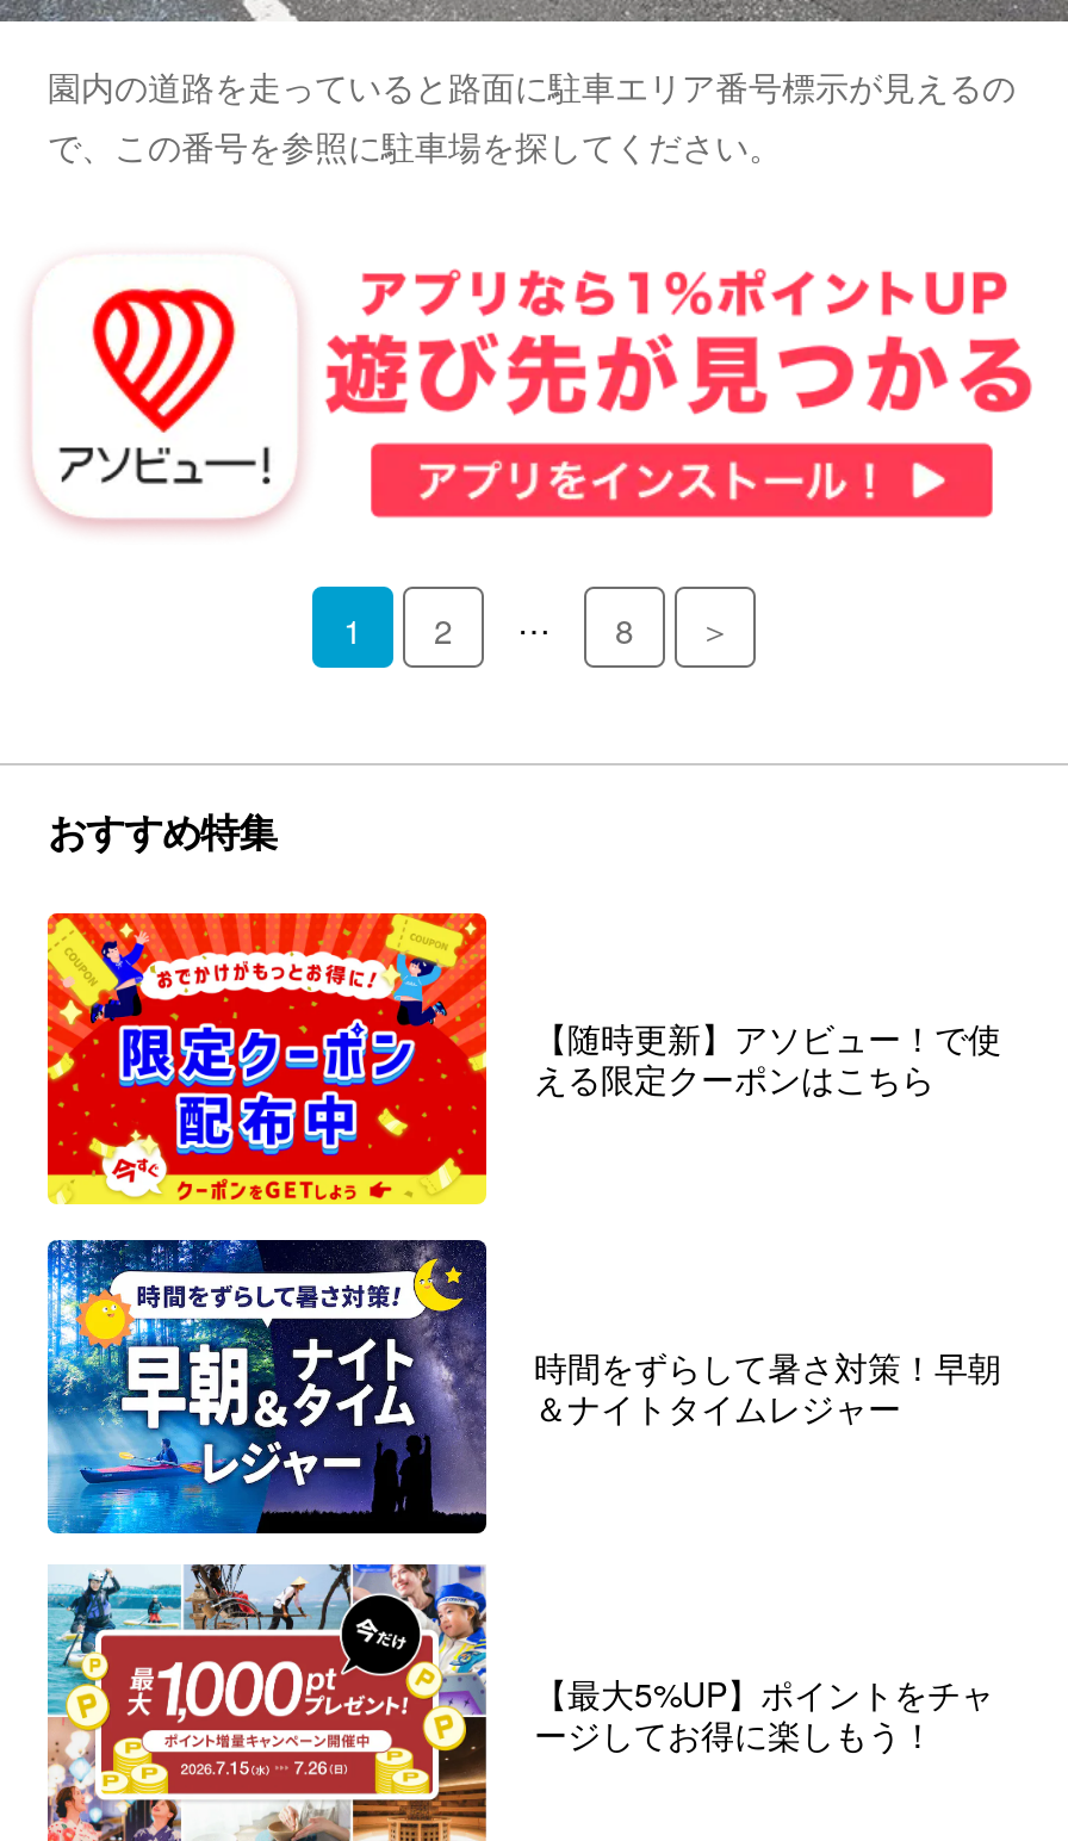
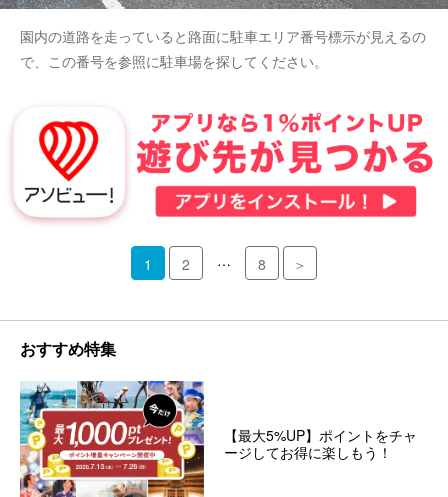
- [image]
- 【随時更新】アソビュー！で使
- える限定クーポンはこちら

- [image]
- 時間をずらして暑さ対策！早朝
- ＆ナイトタイムレジャー
